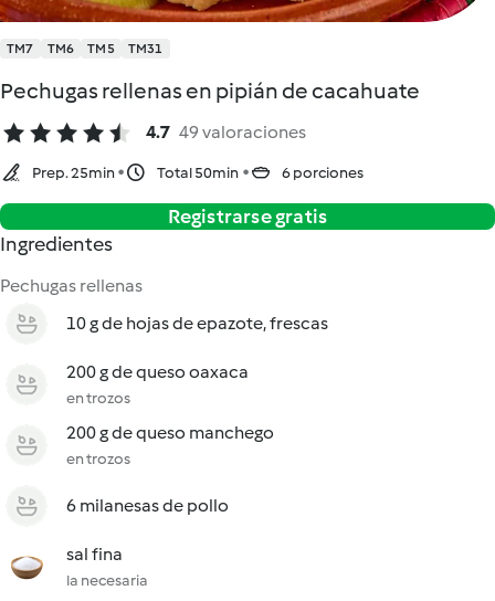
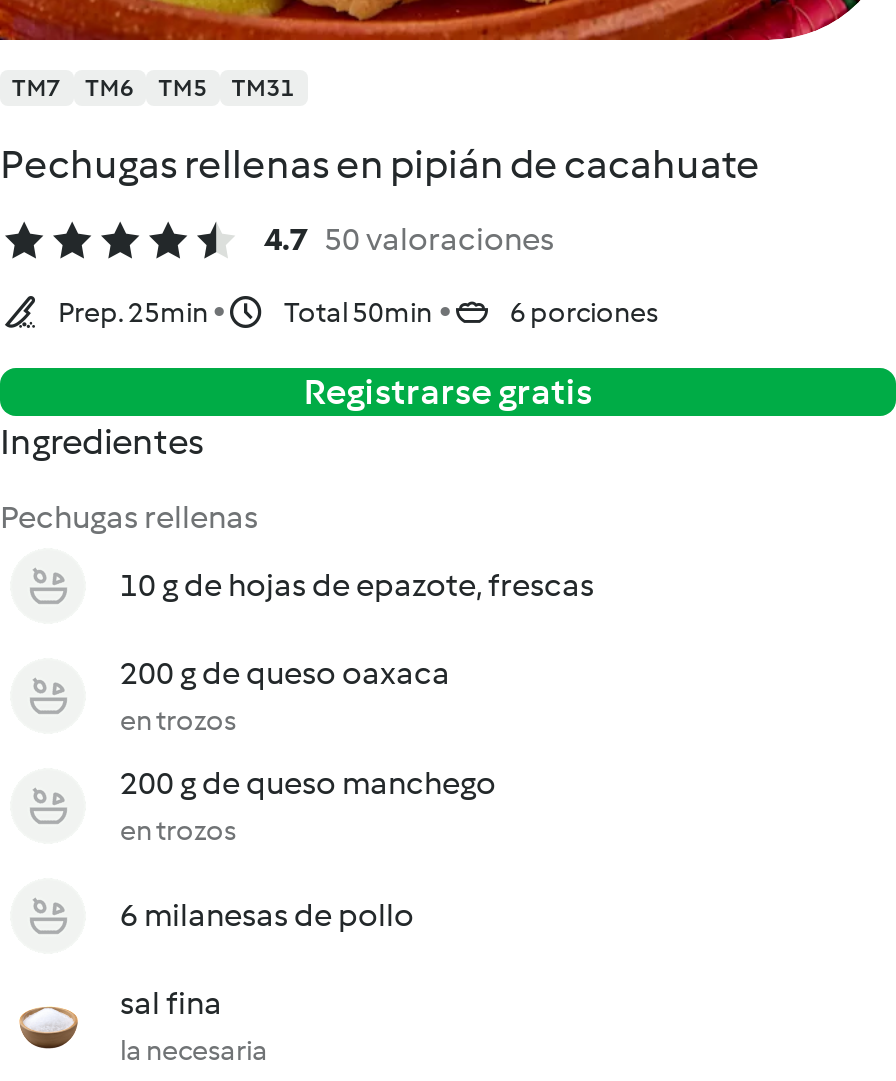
- 4.7 49 valoraciones
+ 4.7 50 valoraciones
